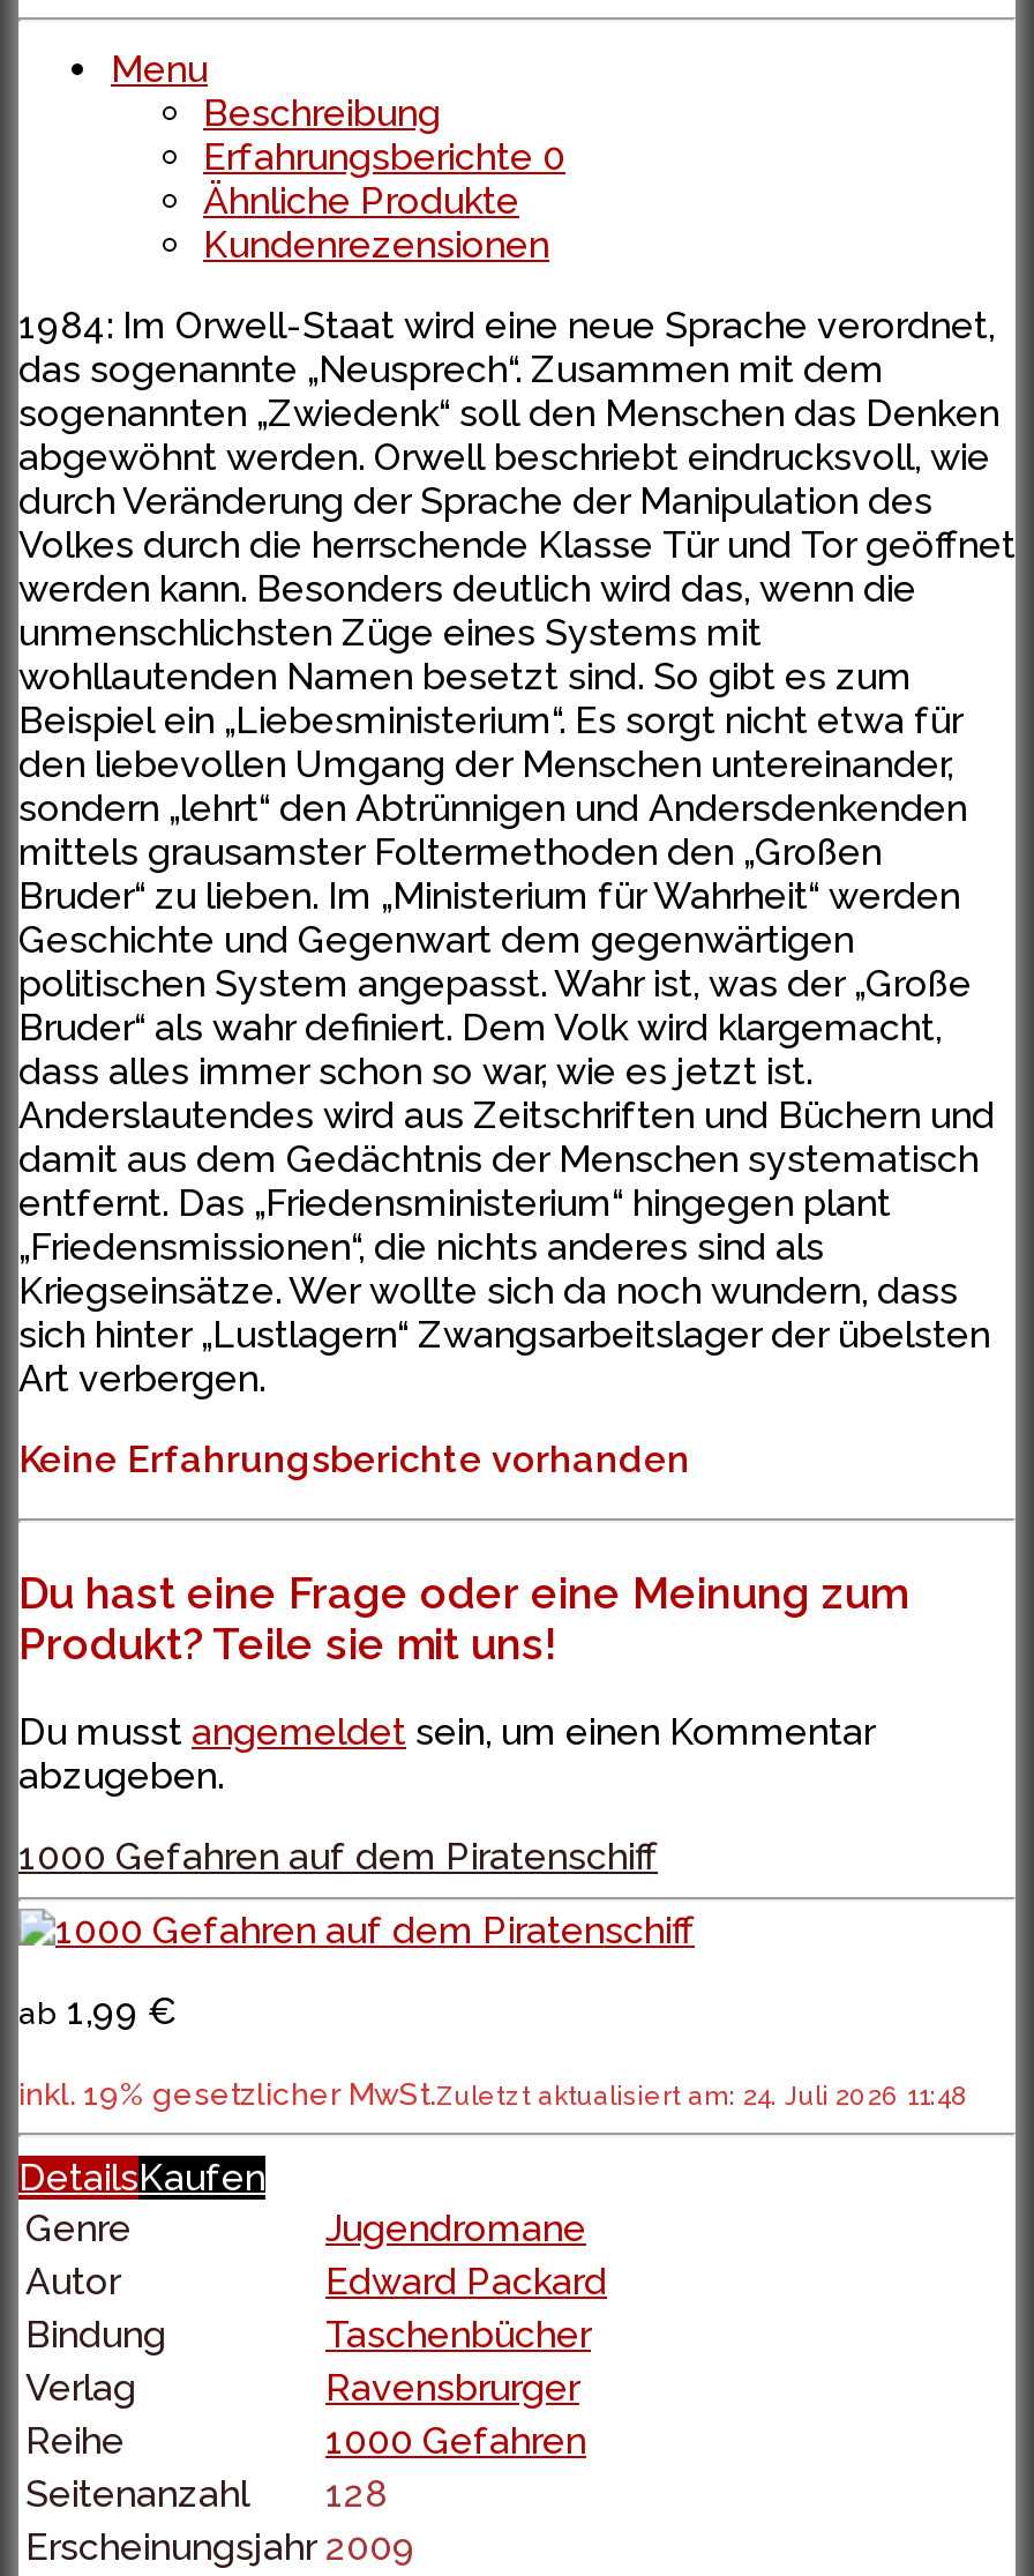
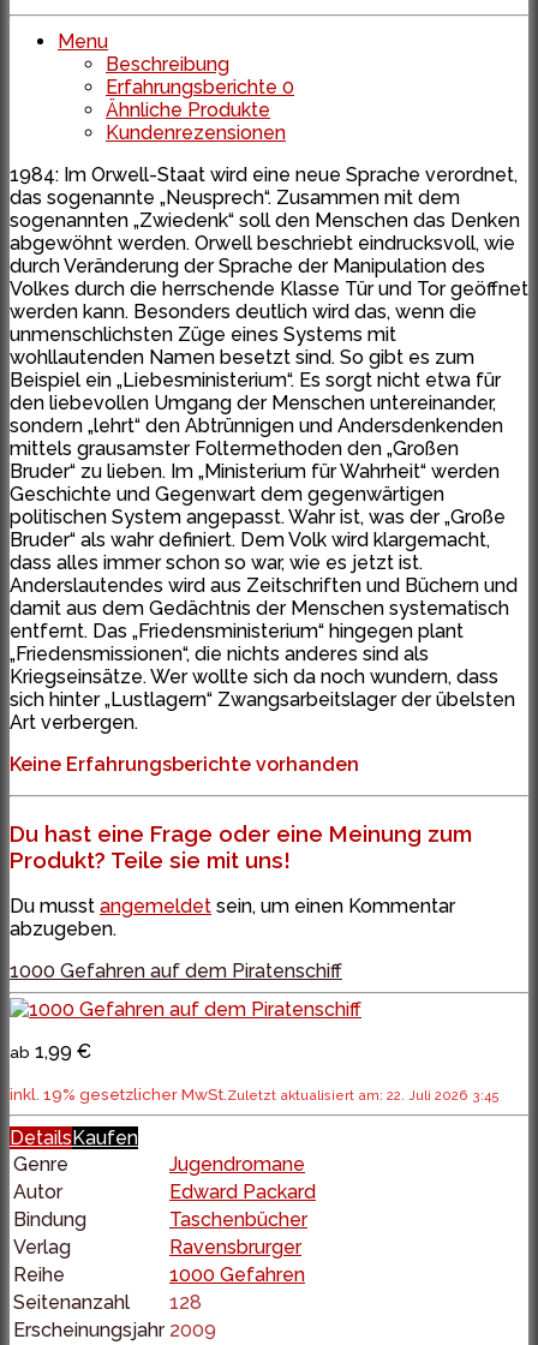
- inkl. 19% gesetzlicher MwSt.Zuletzt aktualisiert am: 24. Juli 2026 11:48
+ inkl. 19% gesetzlicher MwSt.Zuletzt aktualisiert am: 22. Juli 2026 3:45
